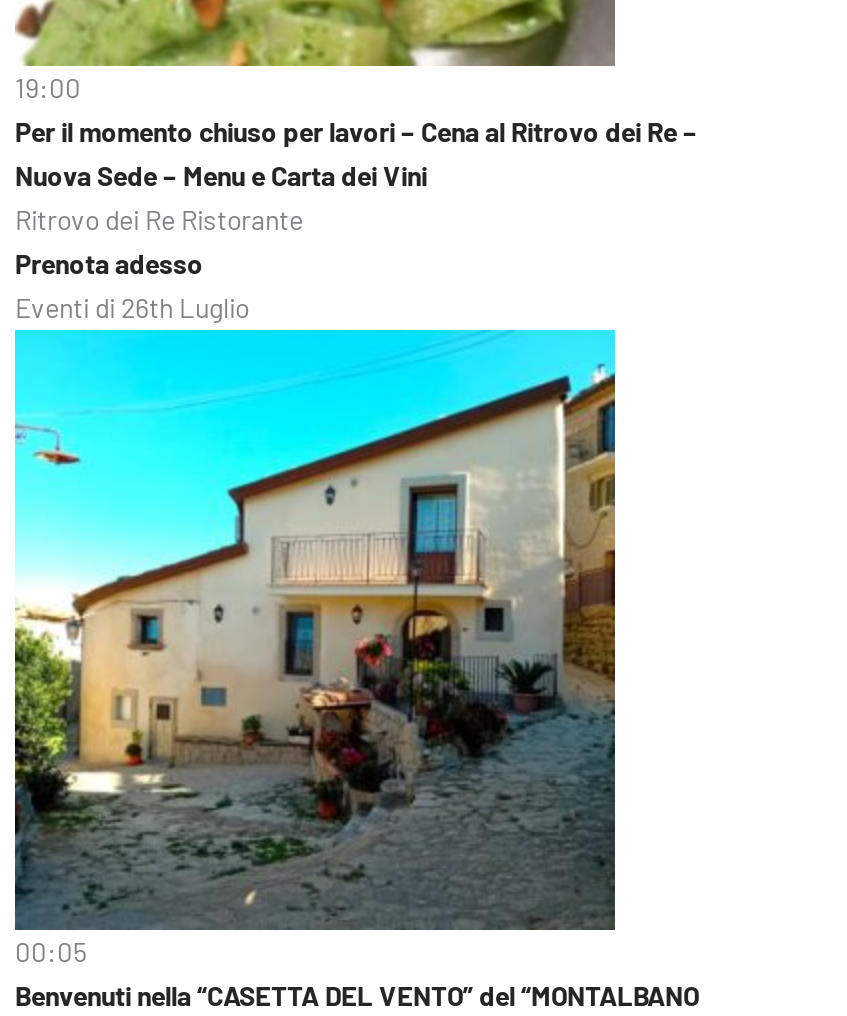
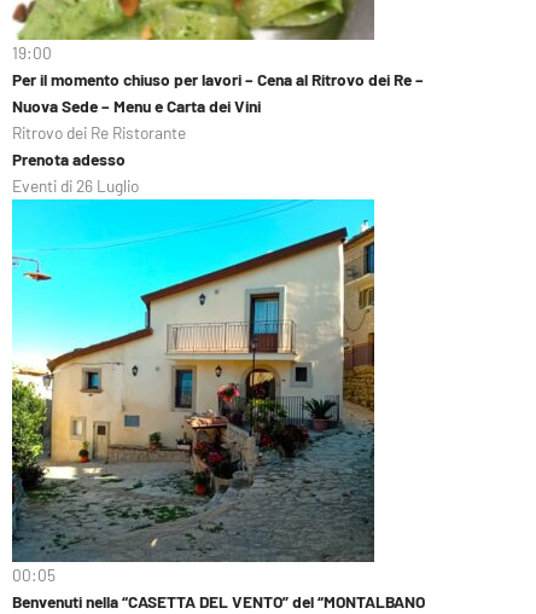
- Eventi di 26th Luglio
+ Eventi di 26 Luglio
